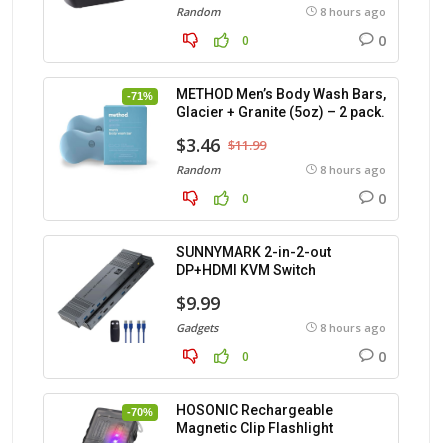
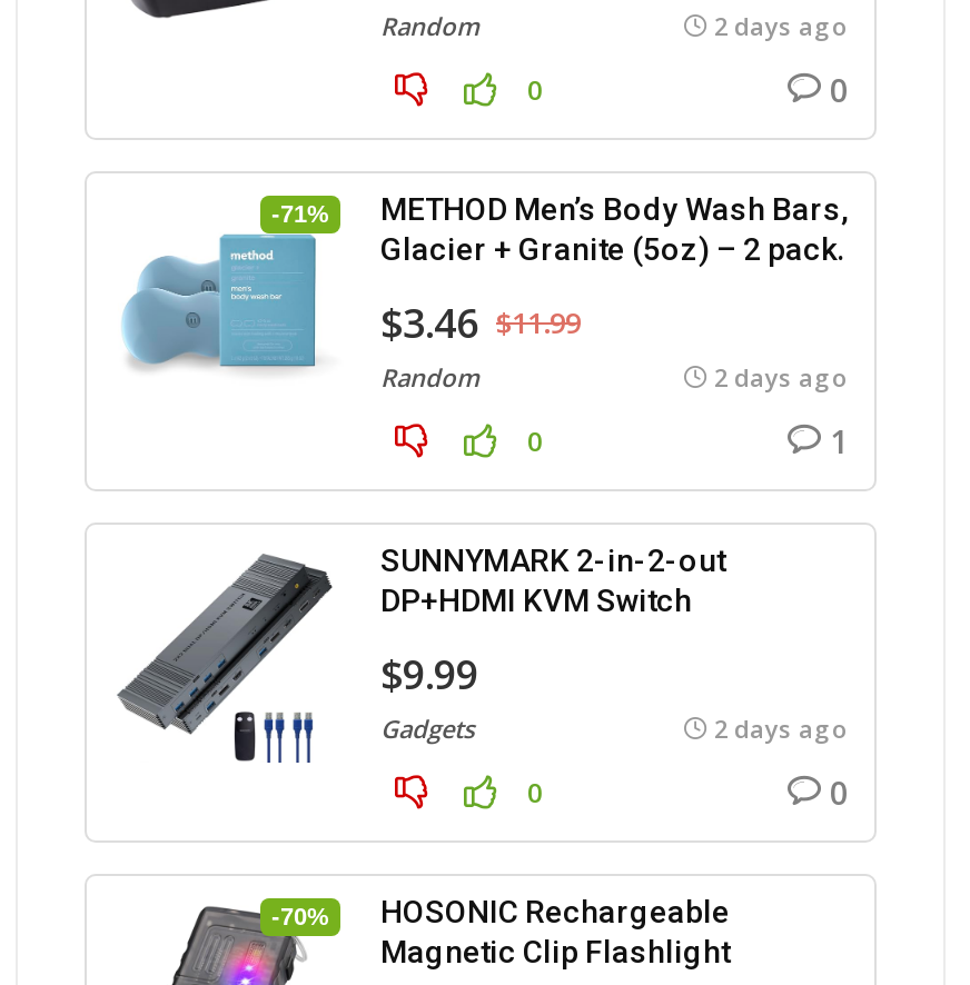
- 8 hours ago
+ 2 days ago

- 8 hours ago
+ 2 days ago

- 0
+ 1

- 8 hours ago
+ 2 days ago
